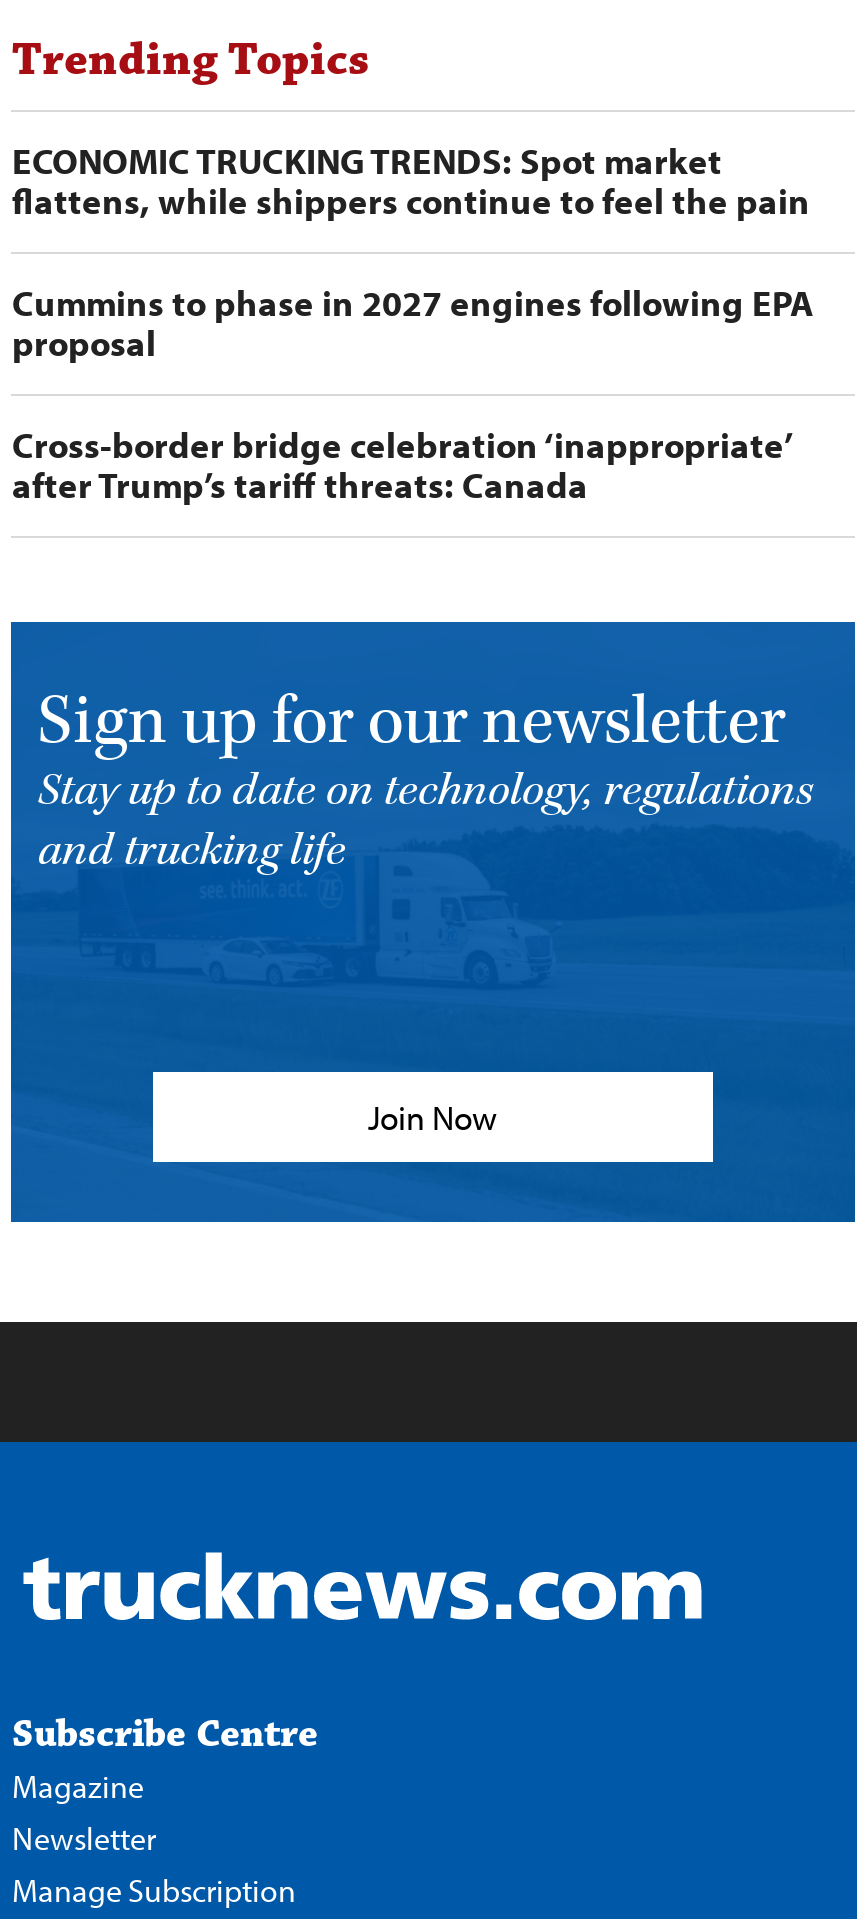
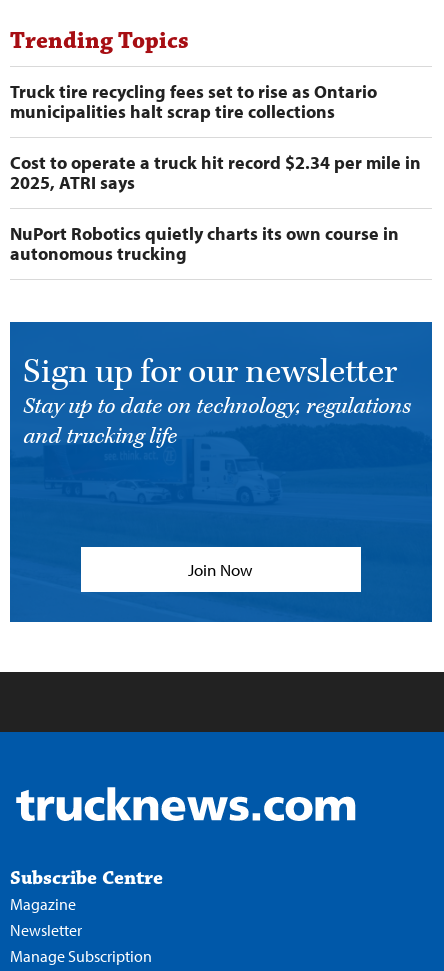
- ECONOMIC TRUCKING TRENDS: Spot market
- flattens, while shippers continue to feel the pain
+ Truck tire recycling fees set to rise as Ontario
+ municipalities halt scrap tire collections

- Cummins to phase in 2027 engines following EPA
- proposal
+ Cost to operate a truck hit record $2.34 per mile in
+ 2025, ATRI says

- Cross-border bridge celebration ‘inappropriate’
- after Trump’s tariff threats: Canada
+ NuPort Robotics quietly charts its own course in
+ autonomous trucking
